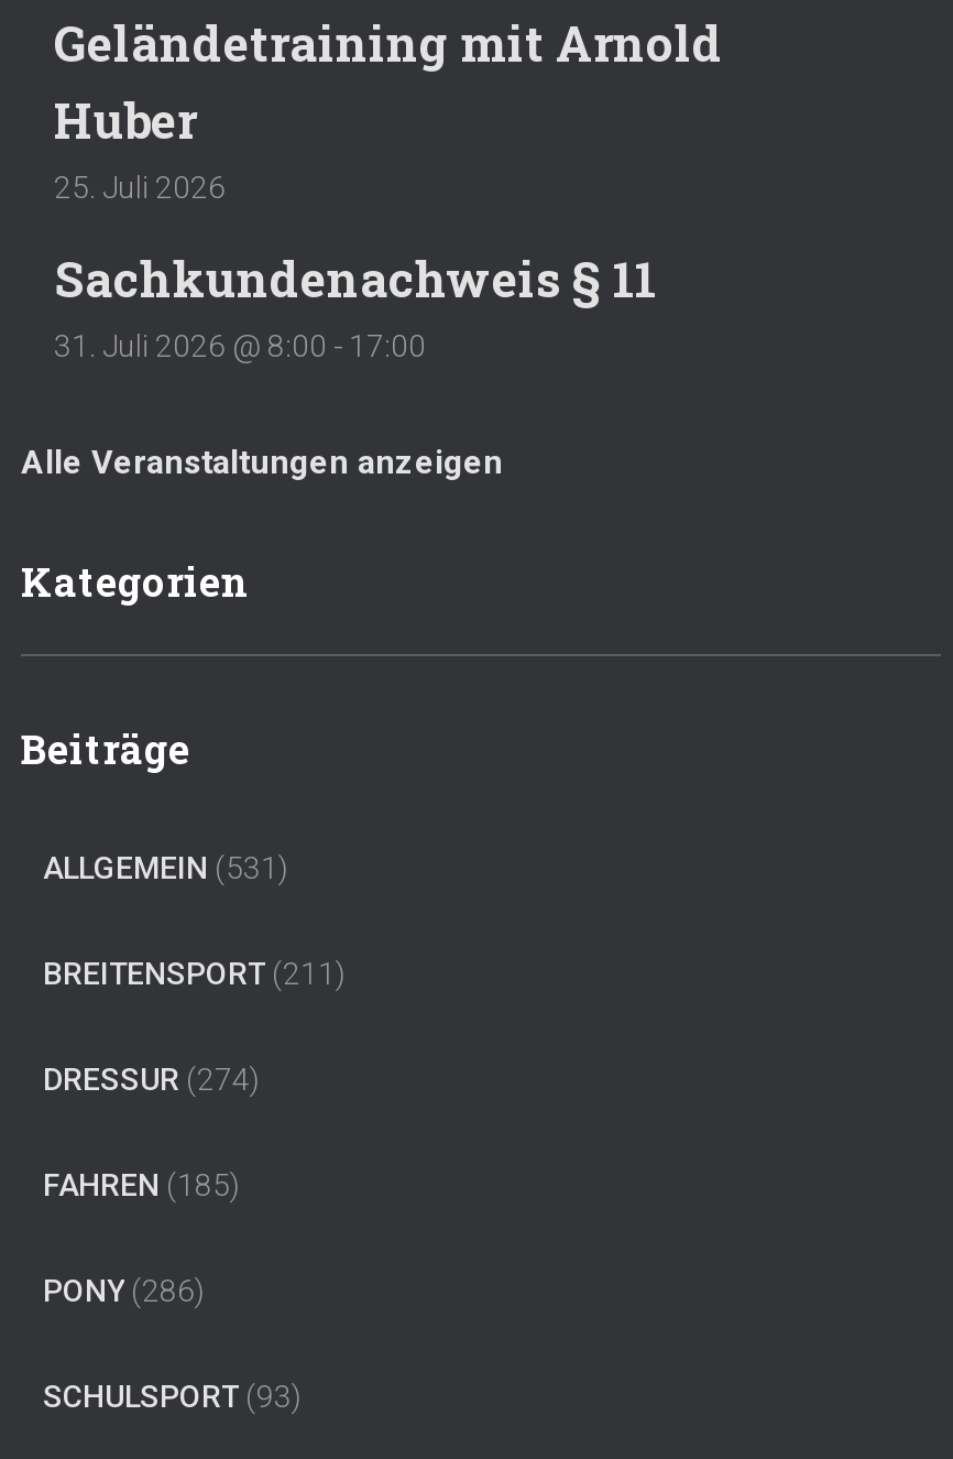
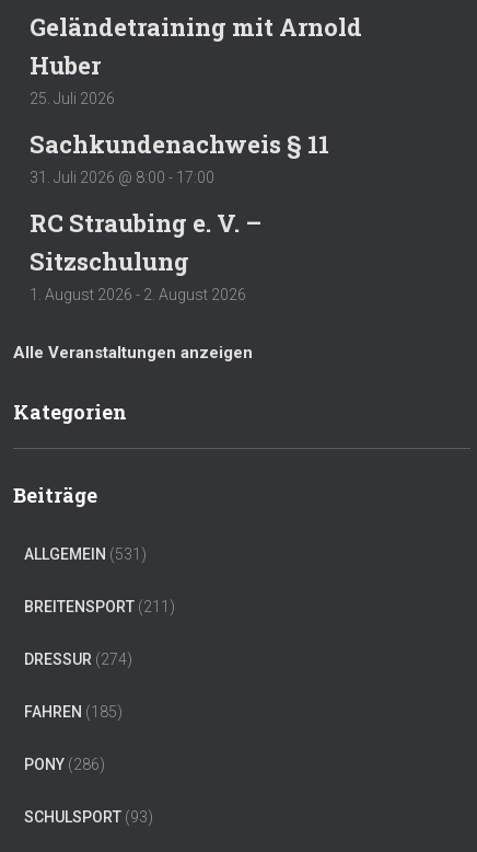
+ RC Straubing e. V. –
+ Sitzschulung
+ 1. August 2026 - 2. August 2026
